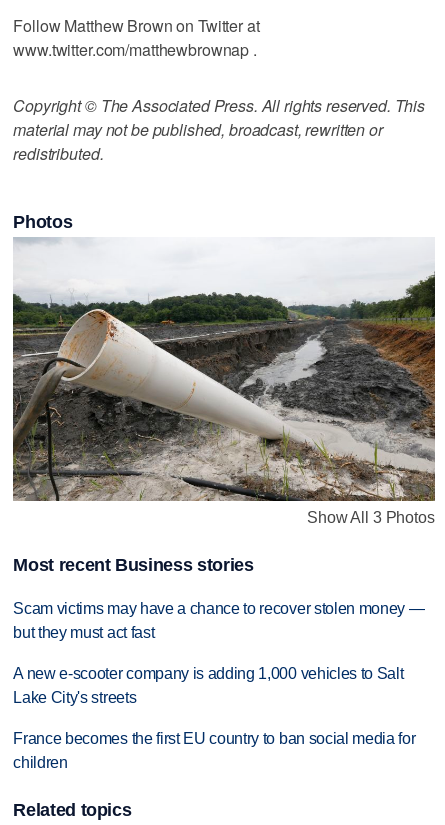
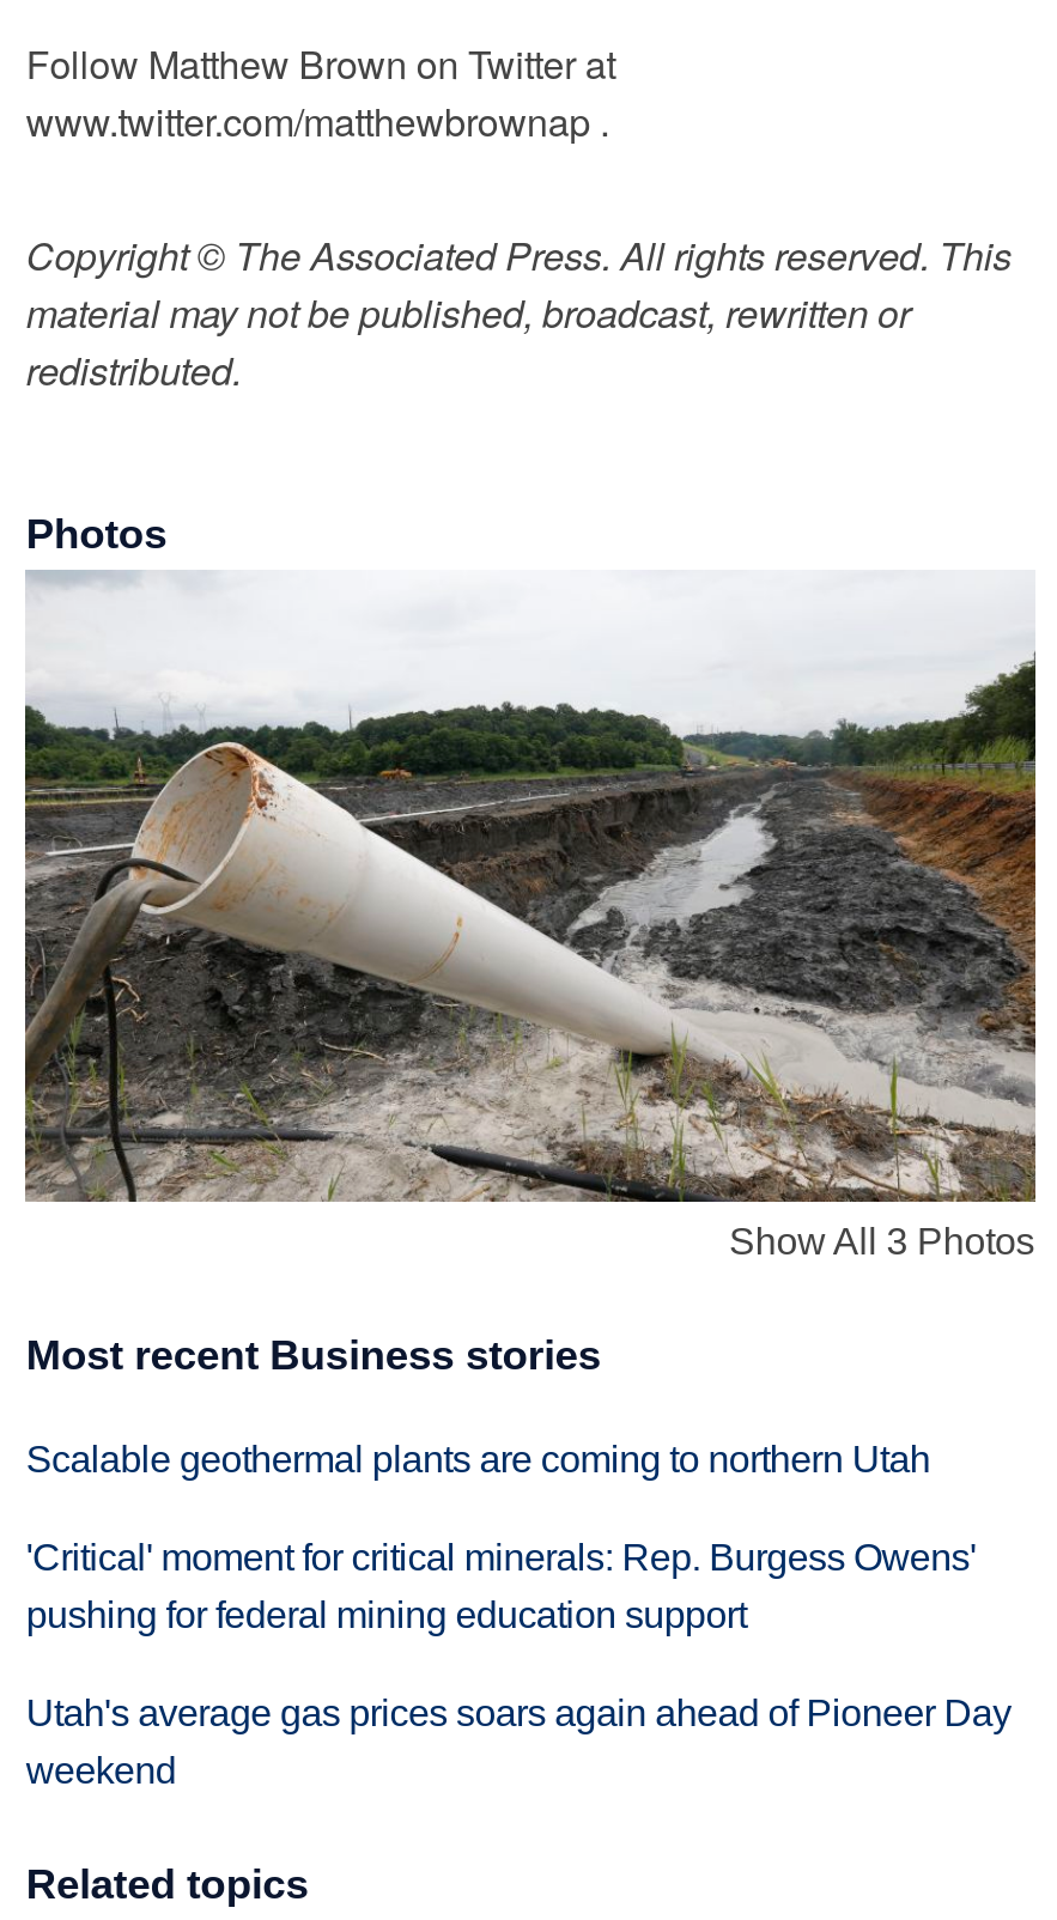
- Scam victims may have a chance to recover stolen money —
- but they must act fast
+ Scalable geothermal plants are coming to northern Utah

- A new e-scooter company is adding 1,000 vehicles to Salt
- Lake City's streets
+ 'Critical' moment for critical minerals: Rep. Burgess Owens'
+ pushing for federal mining education support

- France becomes the first EU country to ban social media for
- children
+ Utah's average gas prices soars again ahead of Pioneer Day
+ weekend
